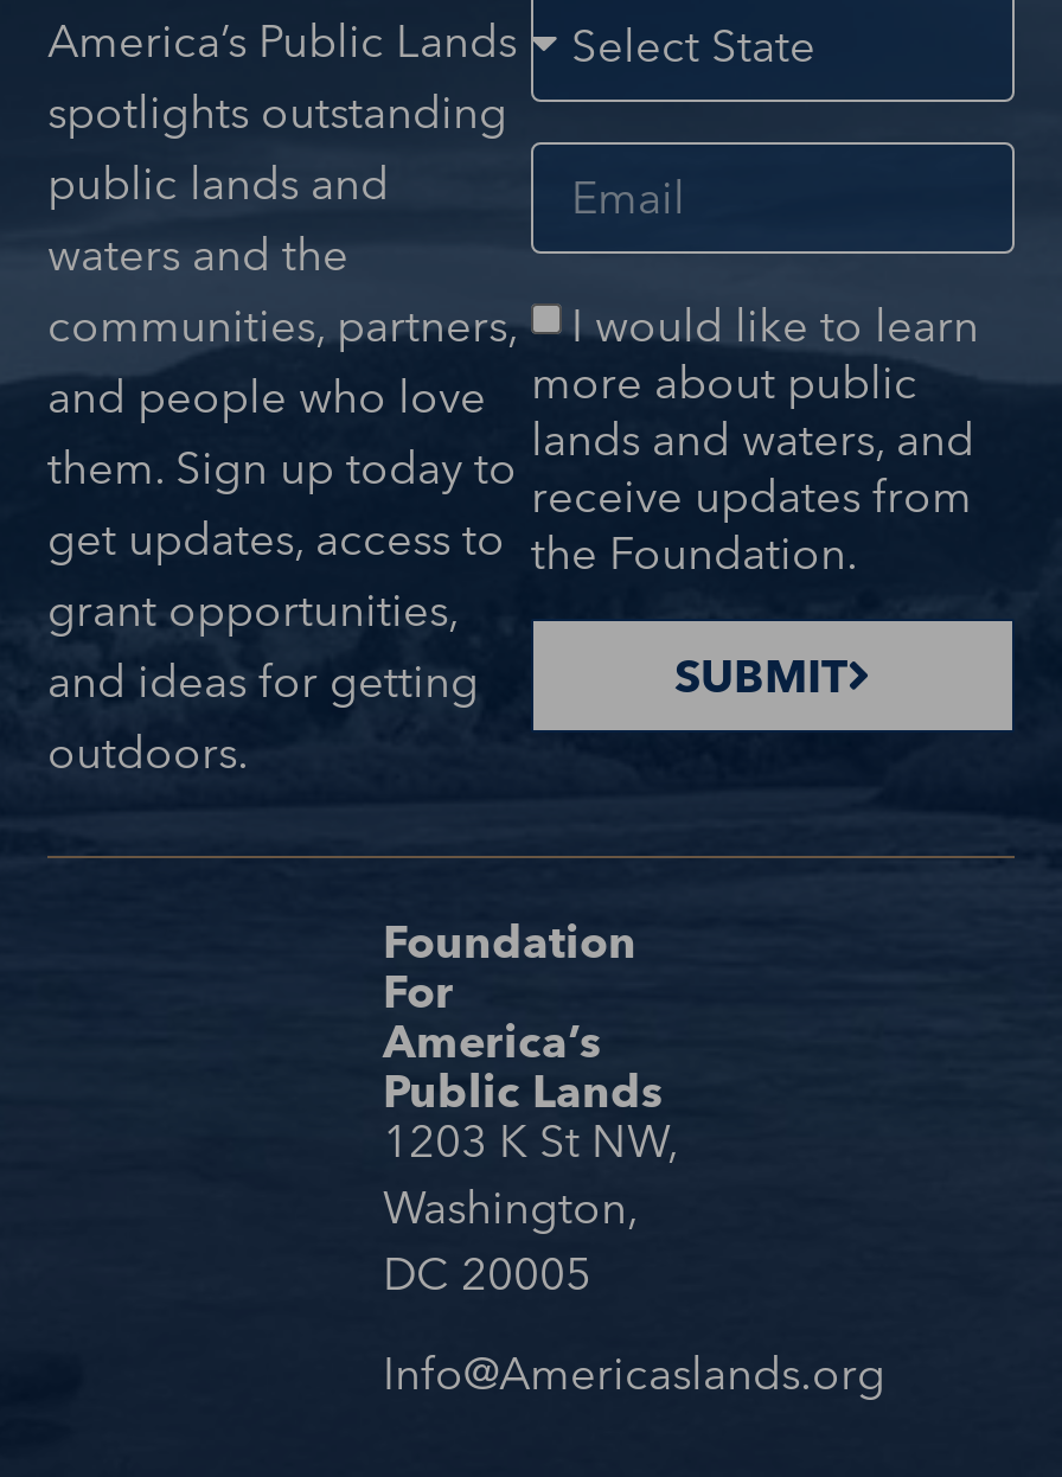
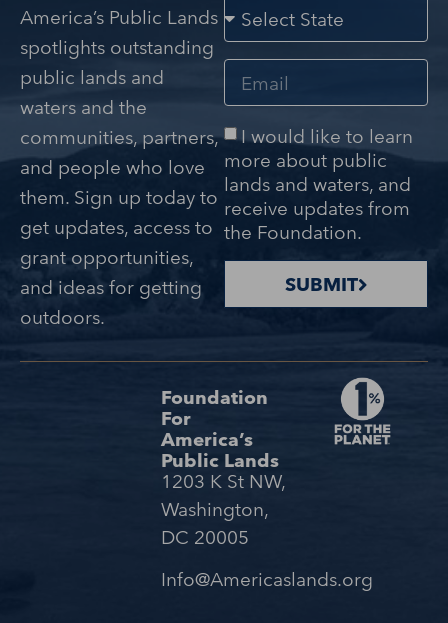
+ [image]
